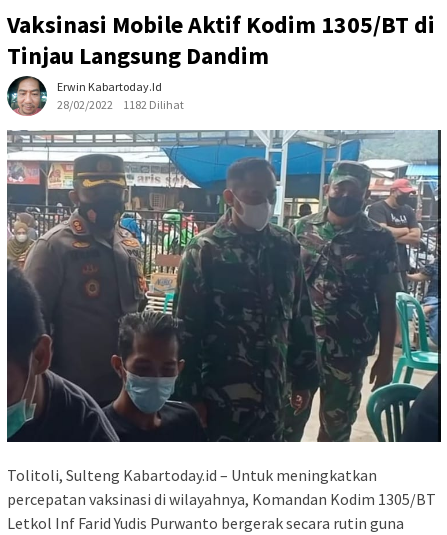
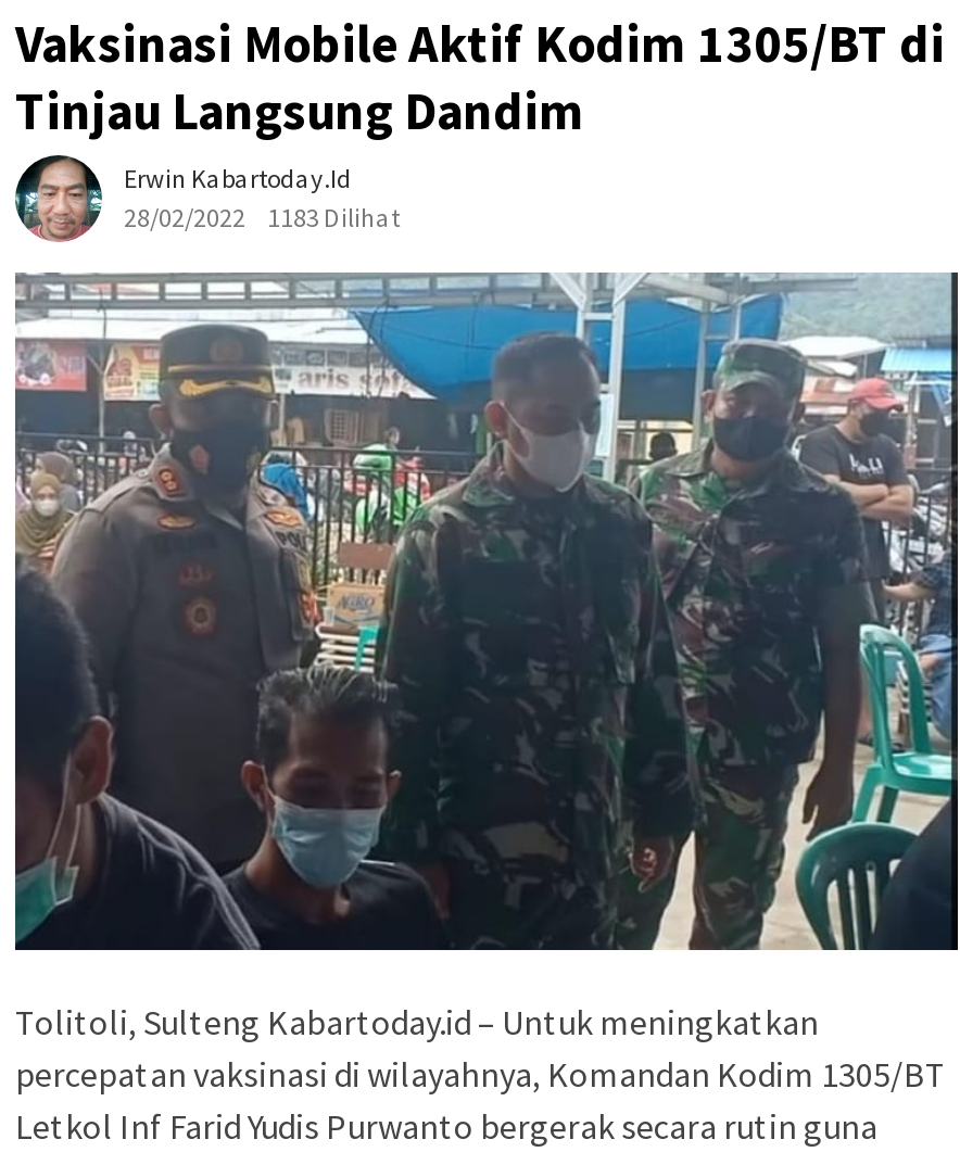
- 28/02/2022 1182 Dilihat
+ 28/02/2022 1183 Dilihat
